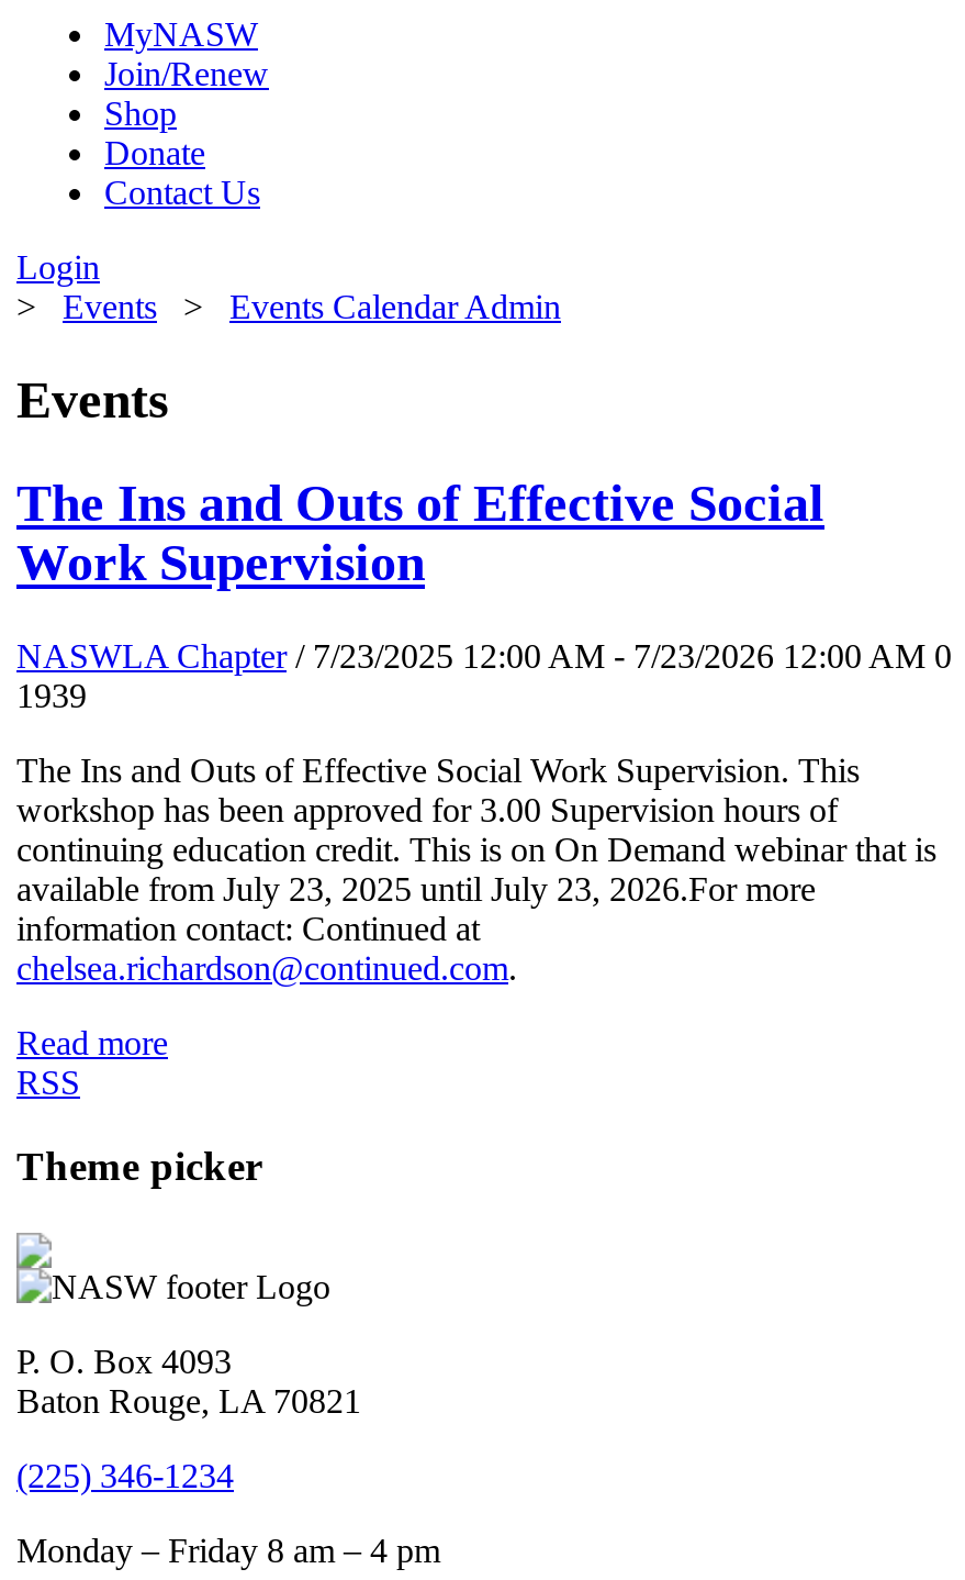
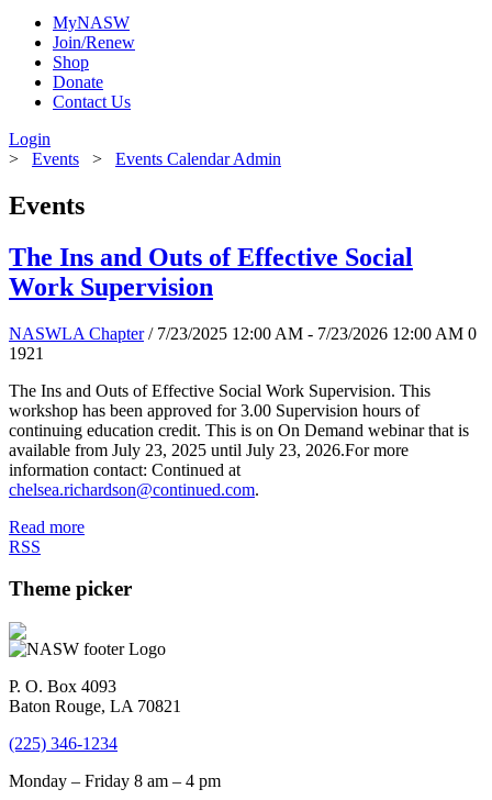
- 1939
+ 1921
